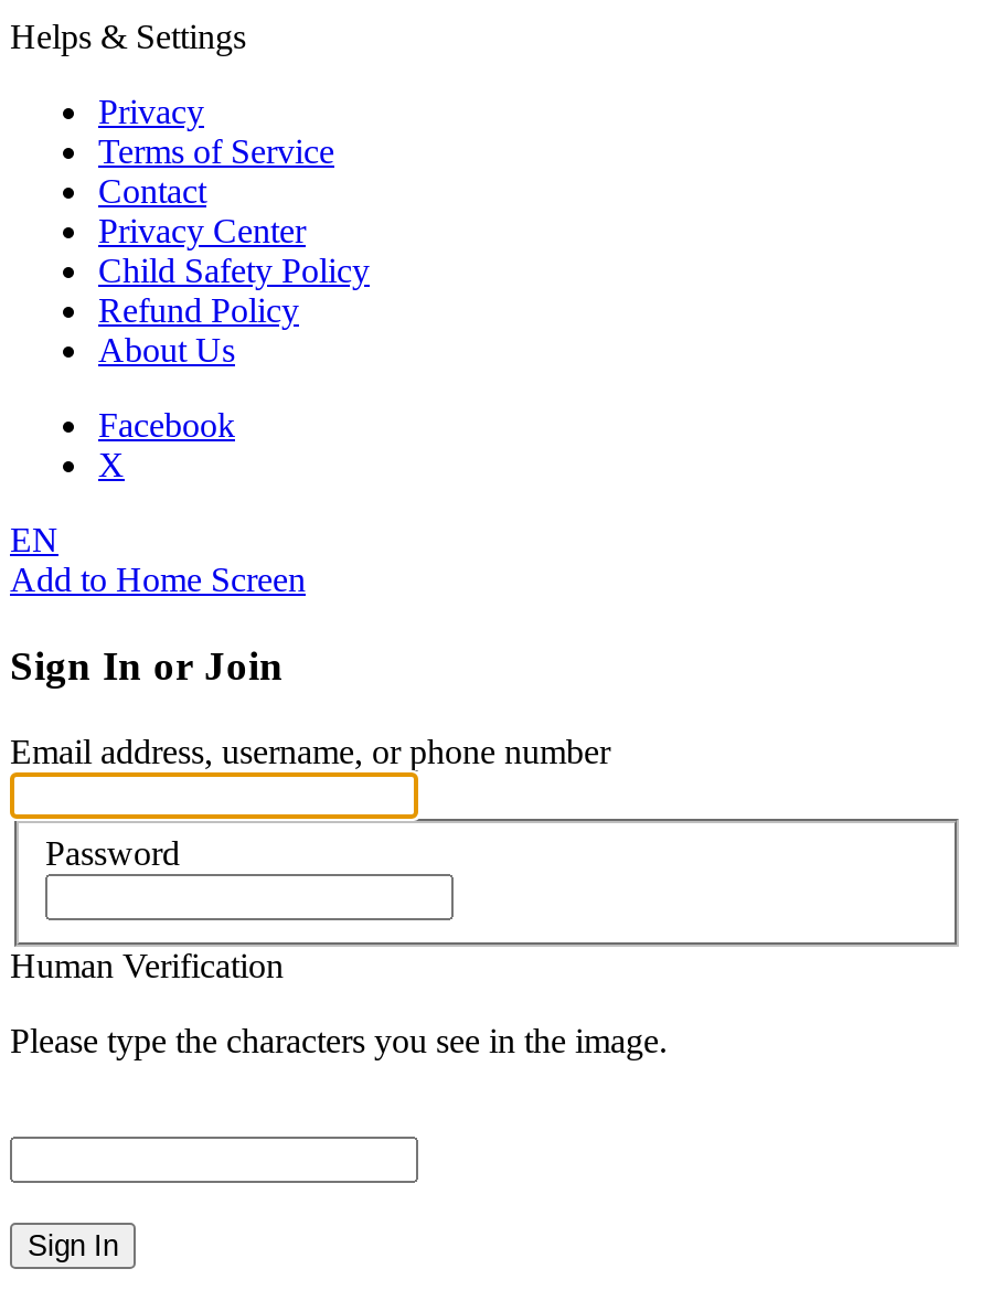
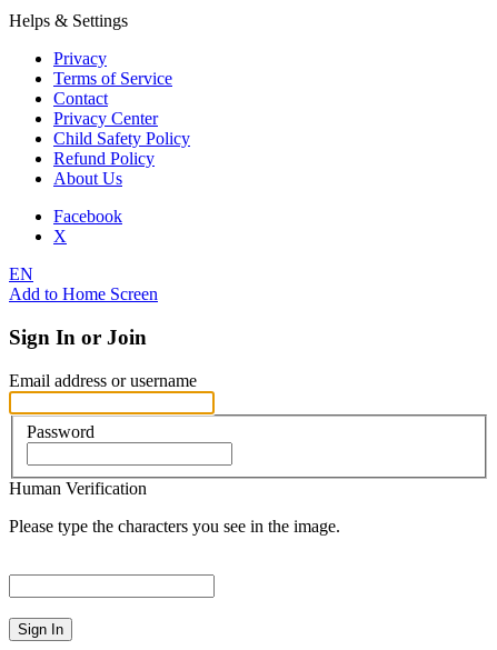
- Email address, username, or phone number
+ Email address or username
